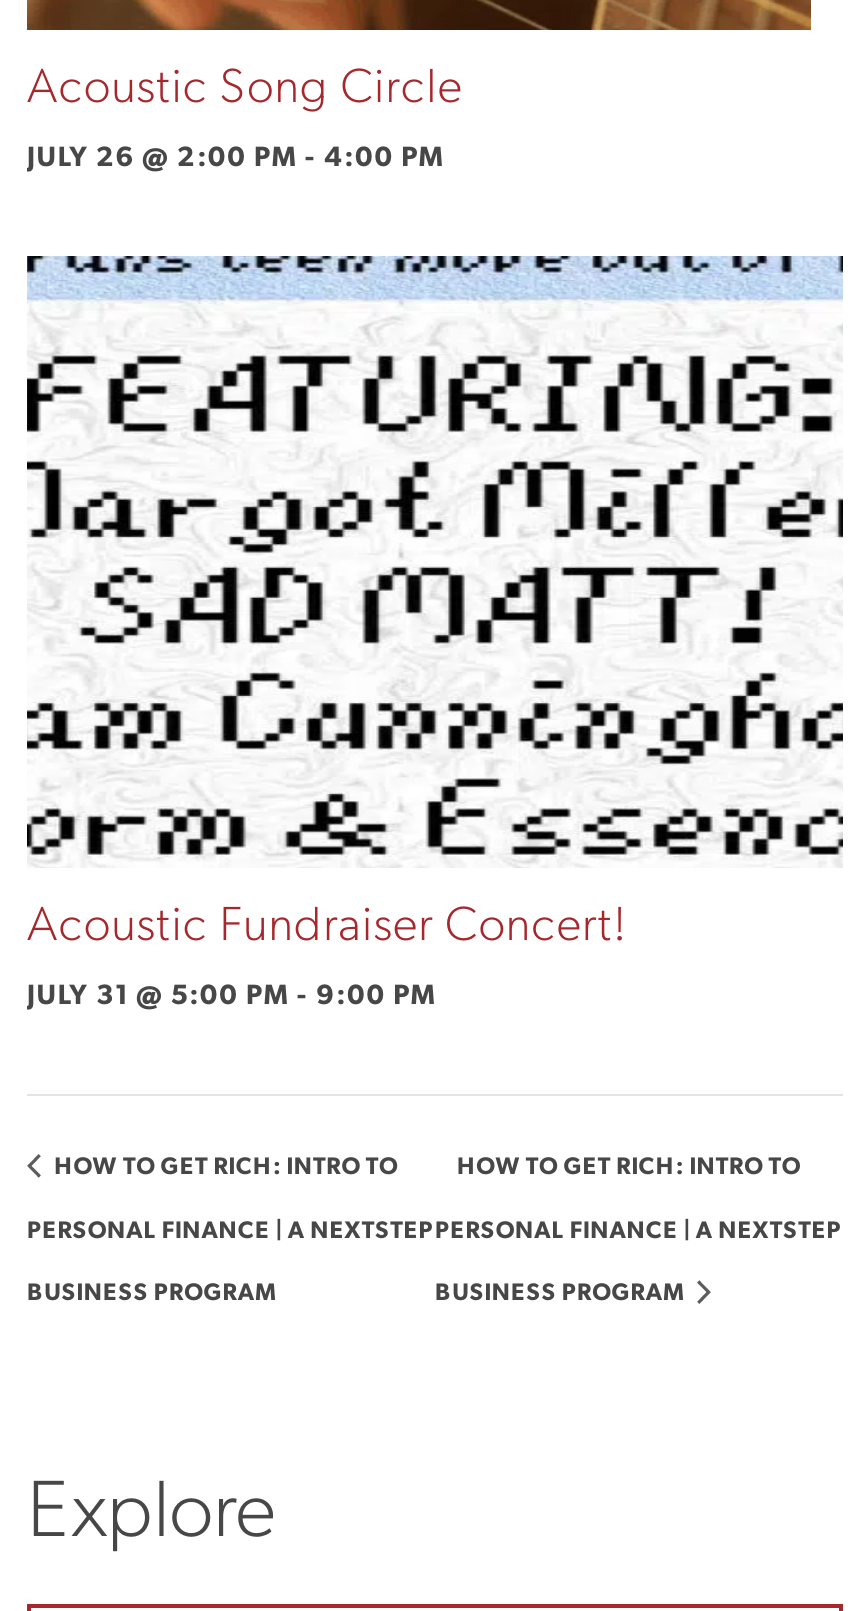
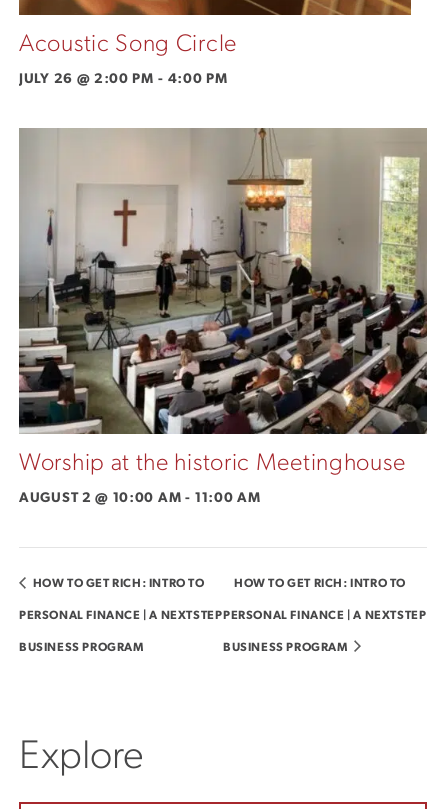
- [image]
- Acoustic Fundraiser Concert!
+ [image]
+ Worship at the historic Meetinghouse

- JULY 31 @ 5:00 PM - 9:00 PM
+ AUGUST 2 @ 10:00 AM - 11:00 AM
